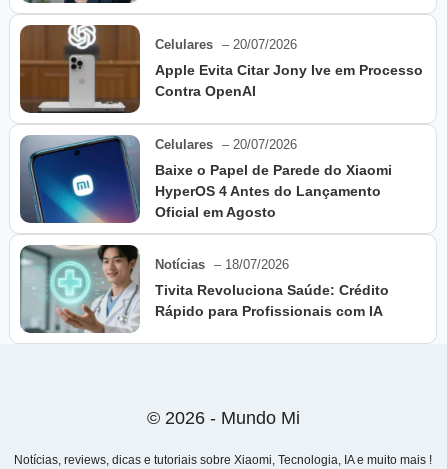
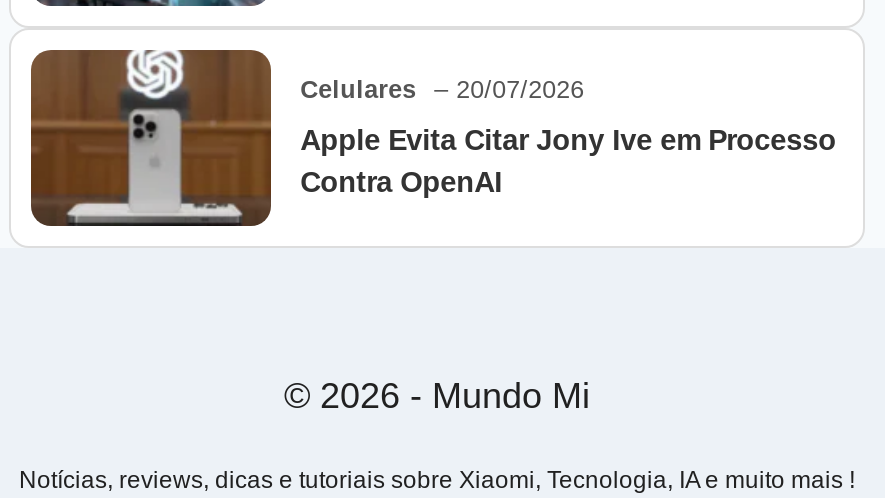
- [image]
- Celulares
- – 20/07/2026
- Baixe o Papel de Parede do Xiaomi
- HyperOS 4 Antes do Lançamento
- Oficial em Agosto
- Notícias
- – 18/07/2026
- Tivita Revoluciona Saúde: Crédito
- Rápido para Profissionais com IA

- [image]
